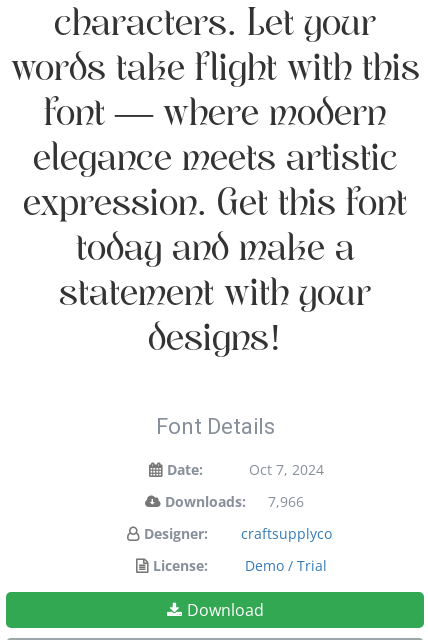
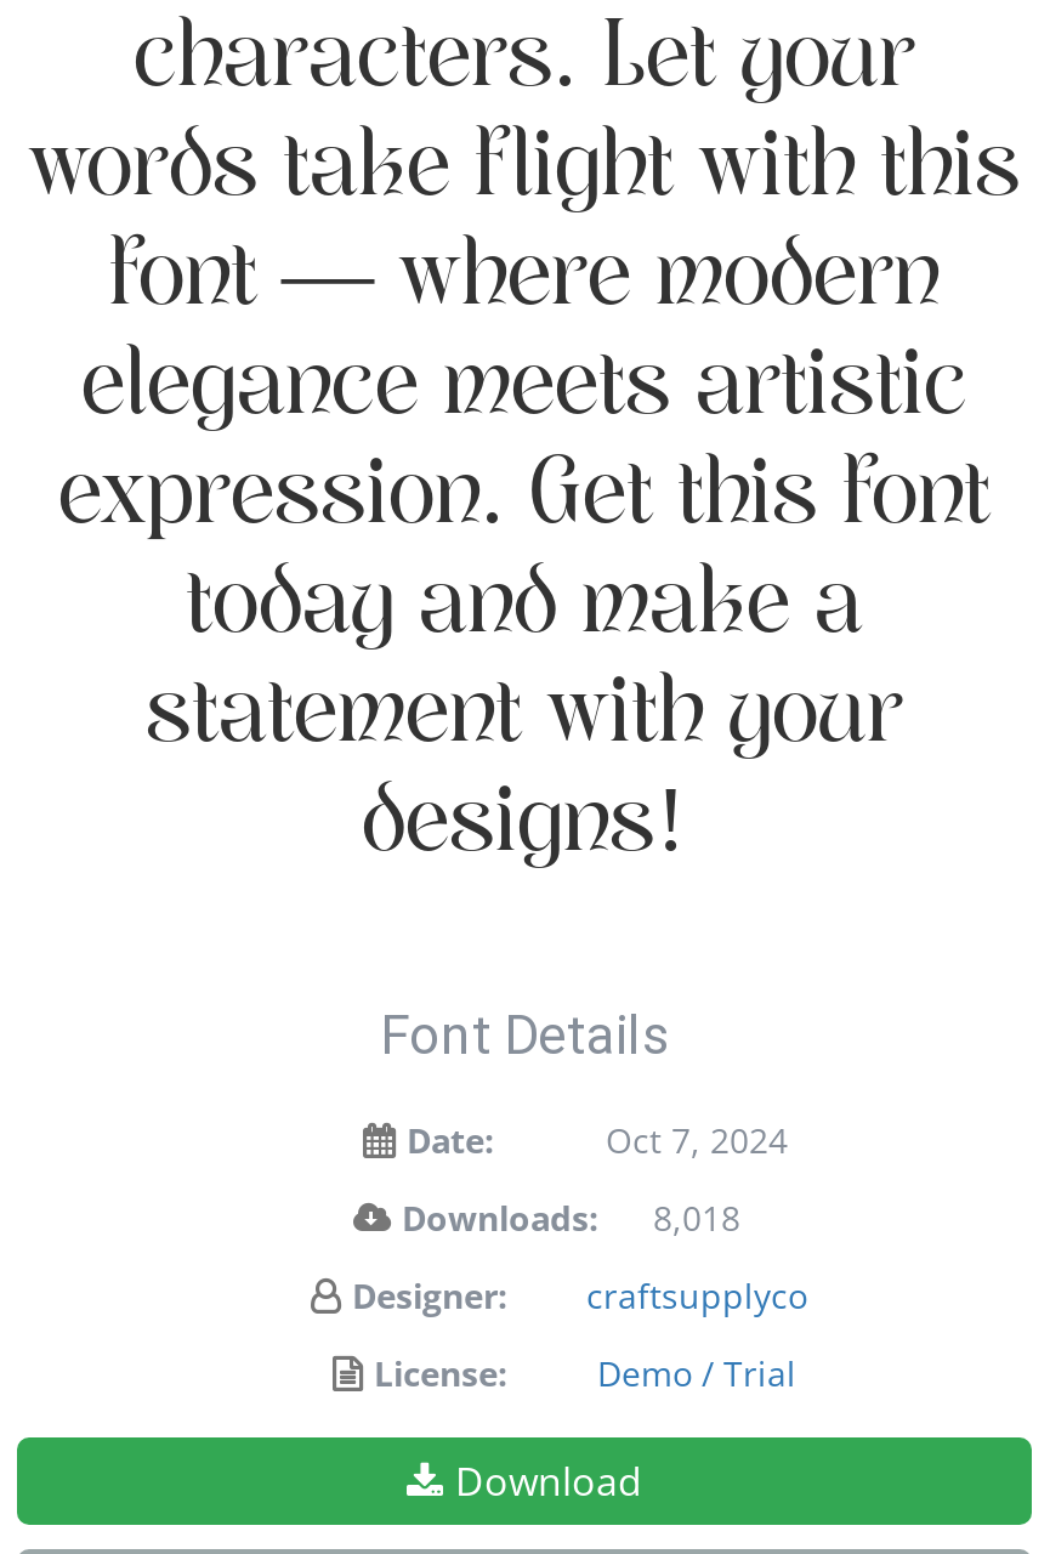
- Downloads: 7,966
+ Downloads: 8,018
